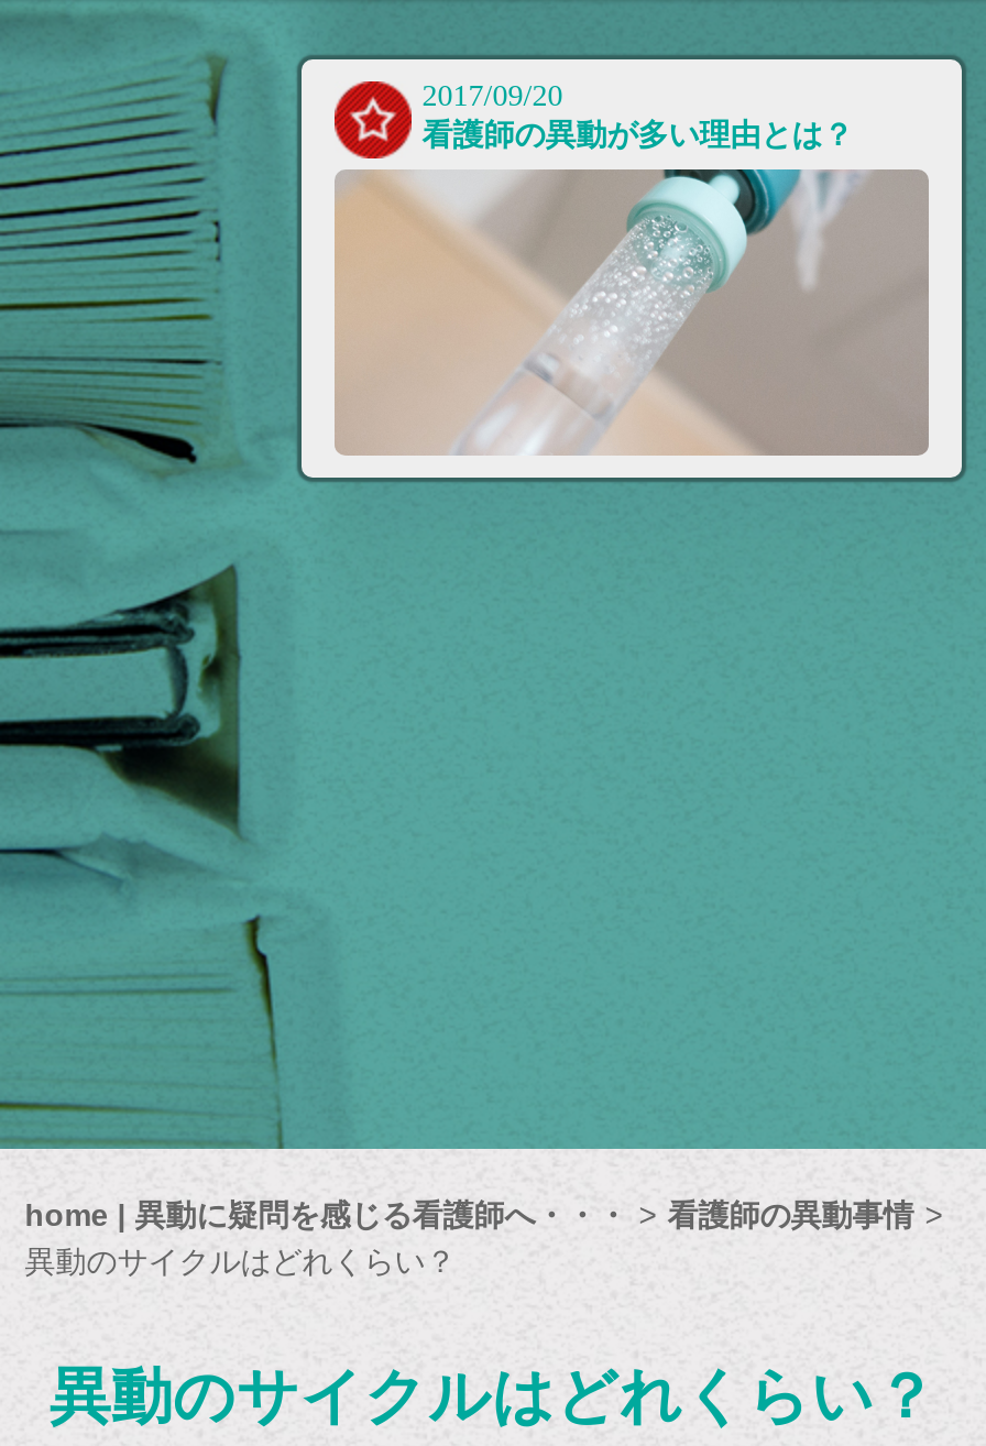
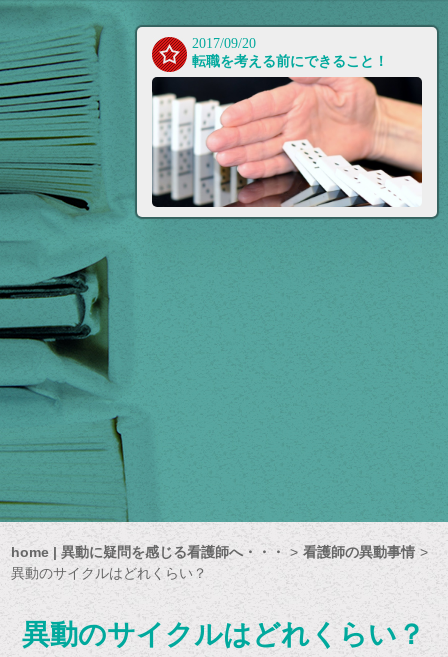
- 看護師の異動が多い理由とは？
+ 転職を考える前にできること！

- [image]
+ [image]
